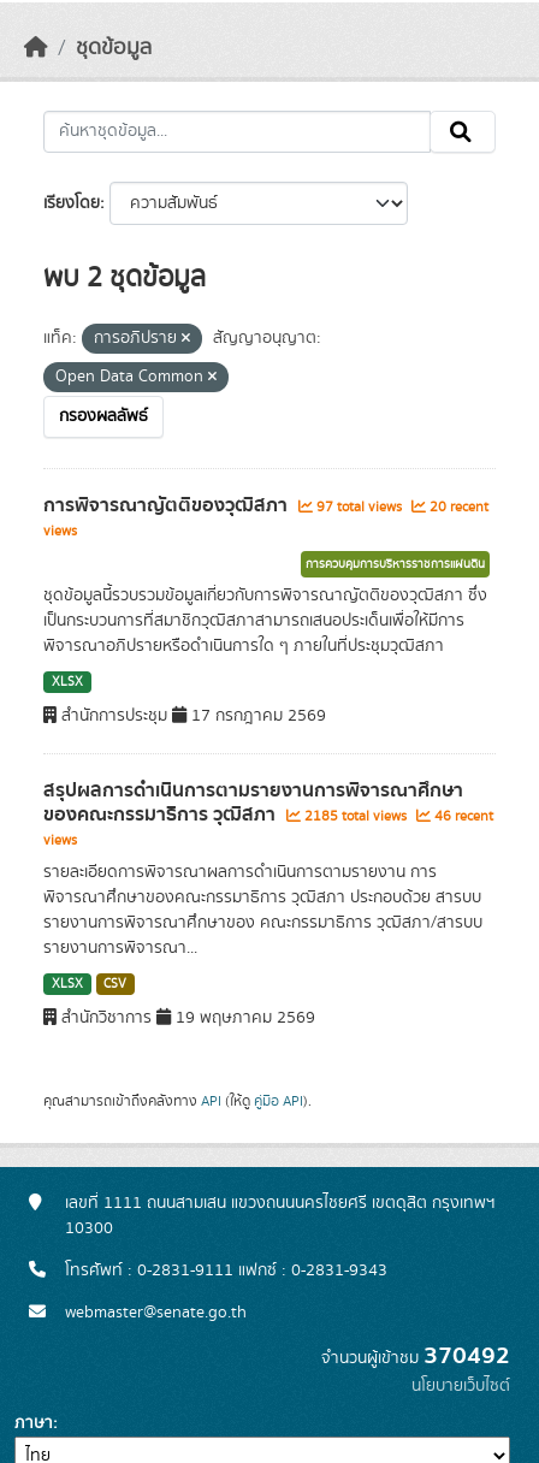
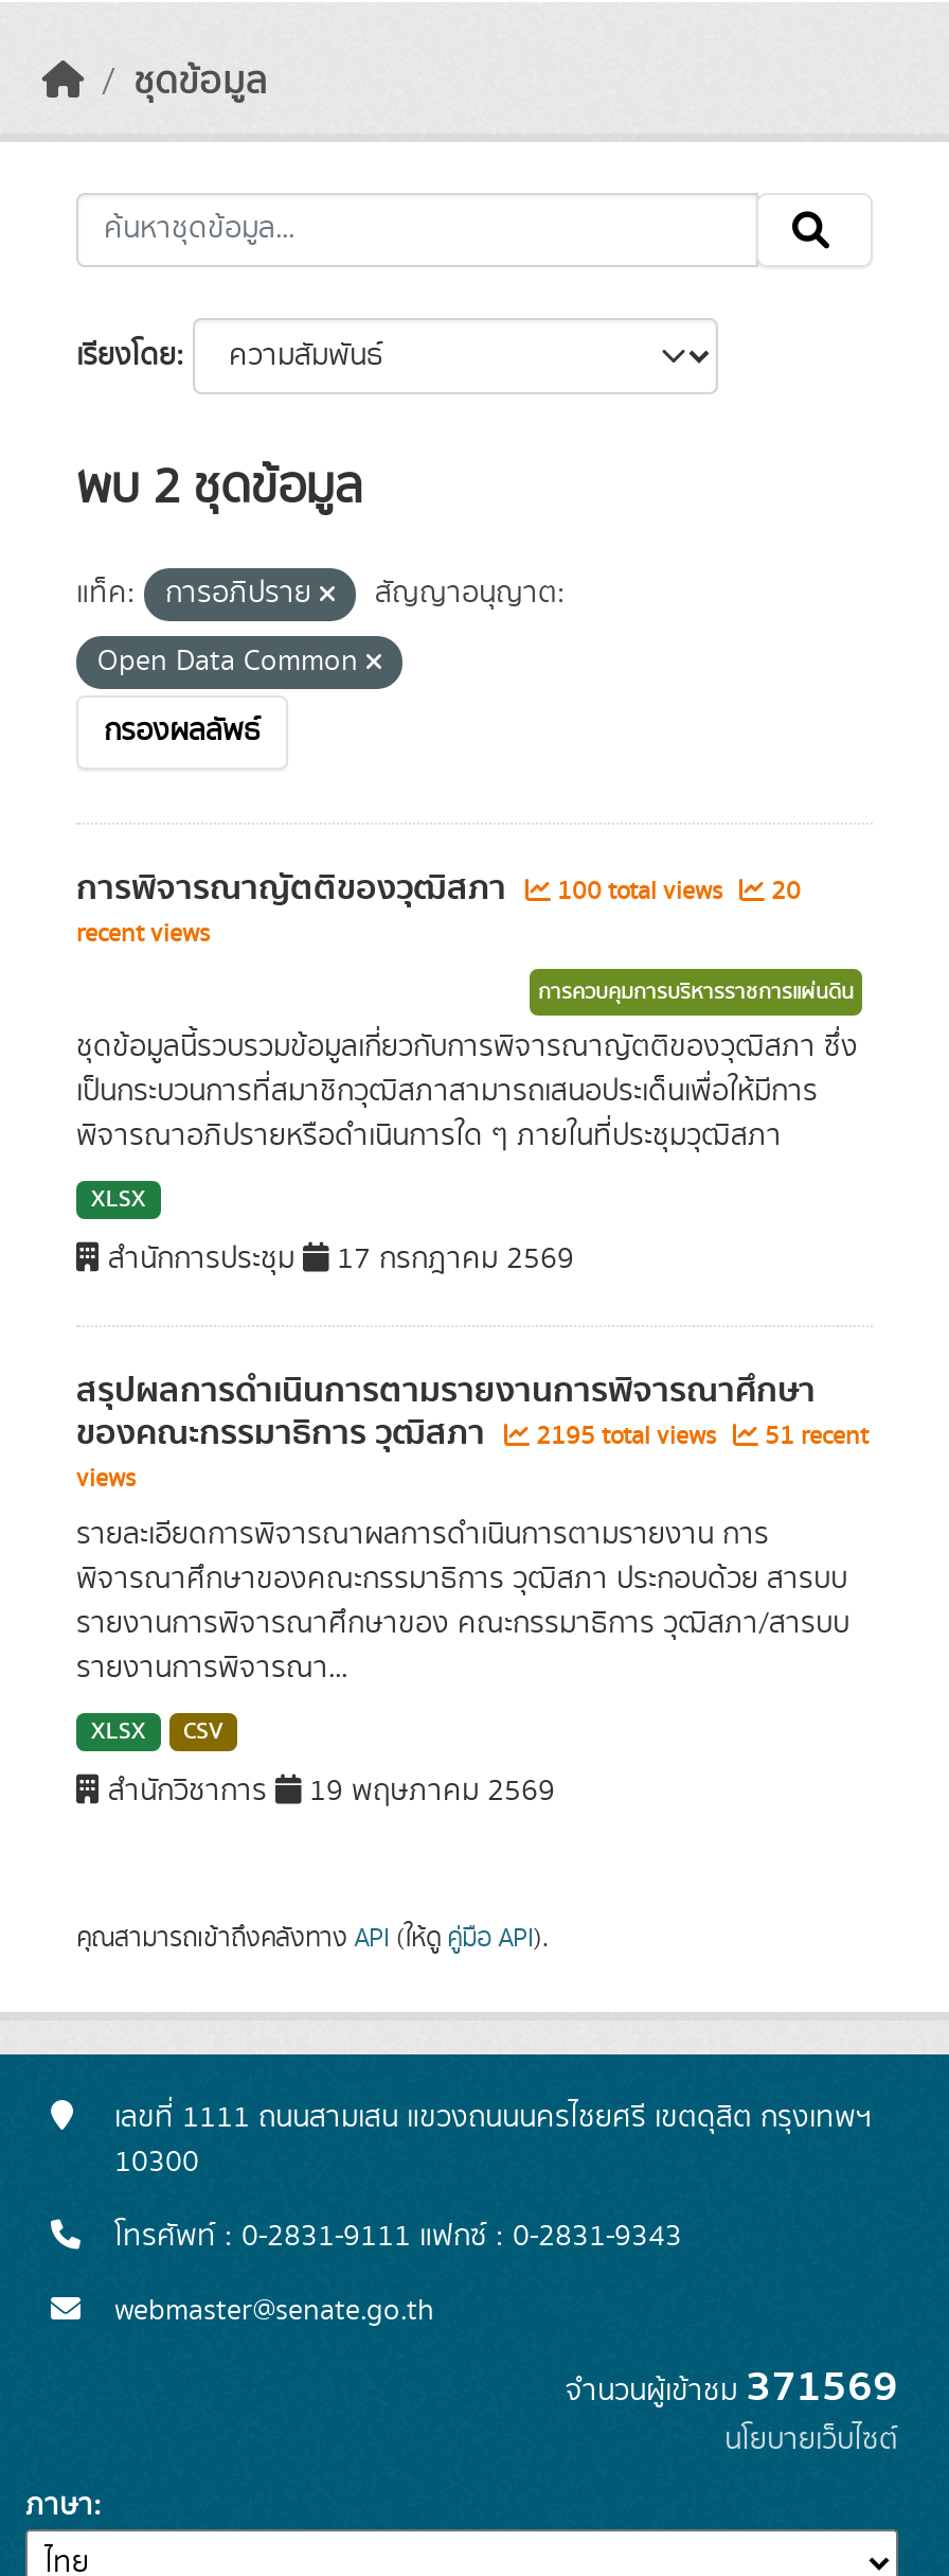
- 97 total views
- 20 recent
- views
+ 100 total views
+ 20
+ recent views

- 2185 total views
+ 2195 total views

- 46 recent
+ 51 recent

- จำนวนผู้เข้าชม370492
+ จำนวนผู้เข้าชม371569
